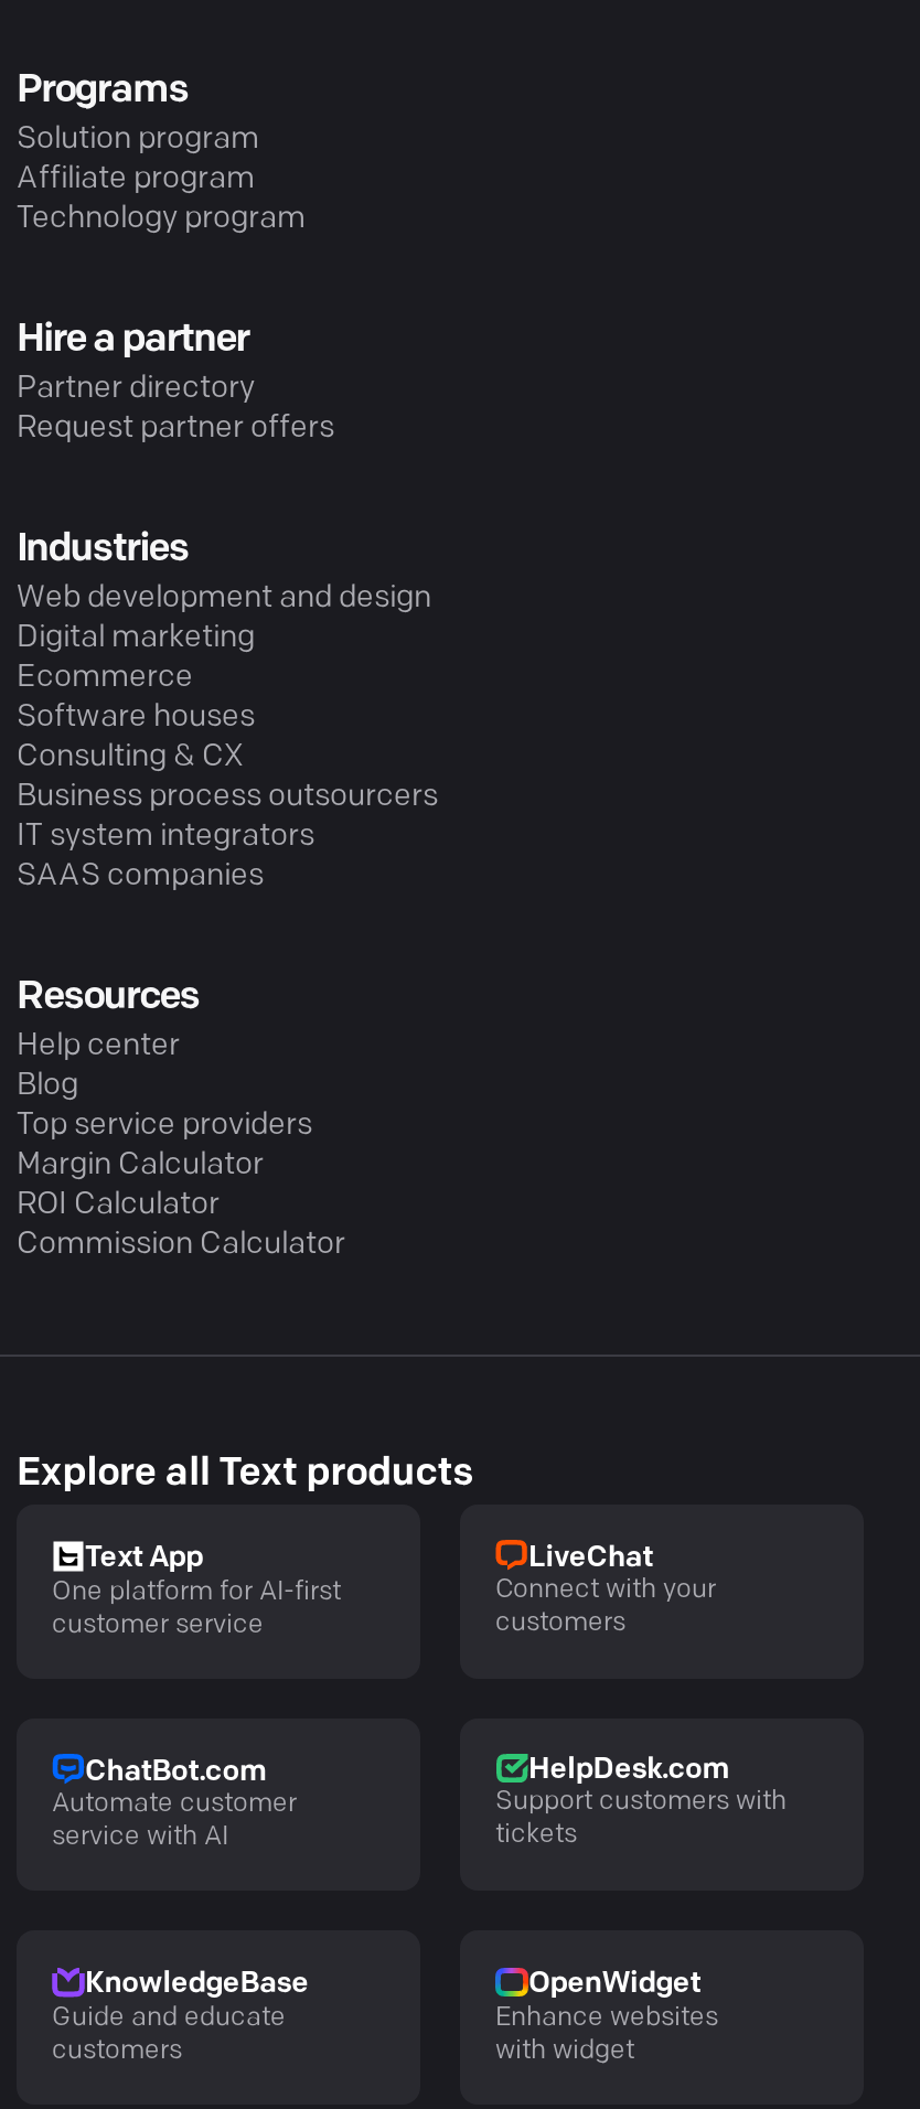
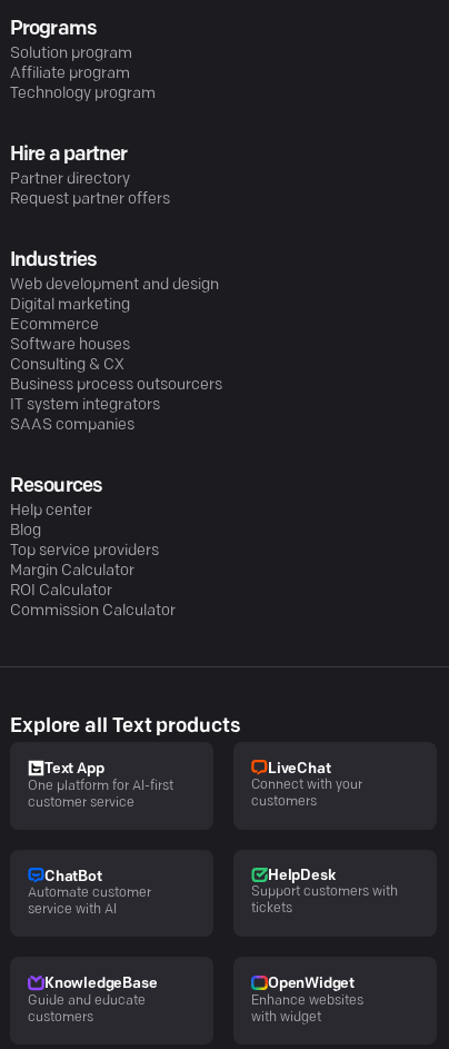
- ChatBot.com
+ ChatBot

- HelpDesk.com
+ HelpDesk
